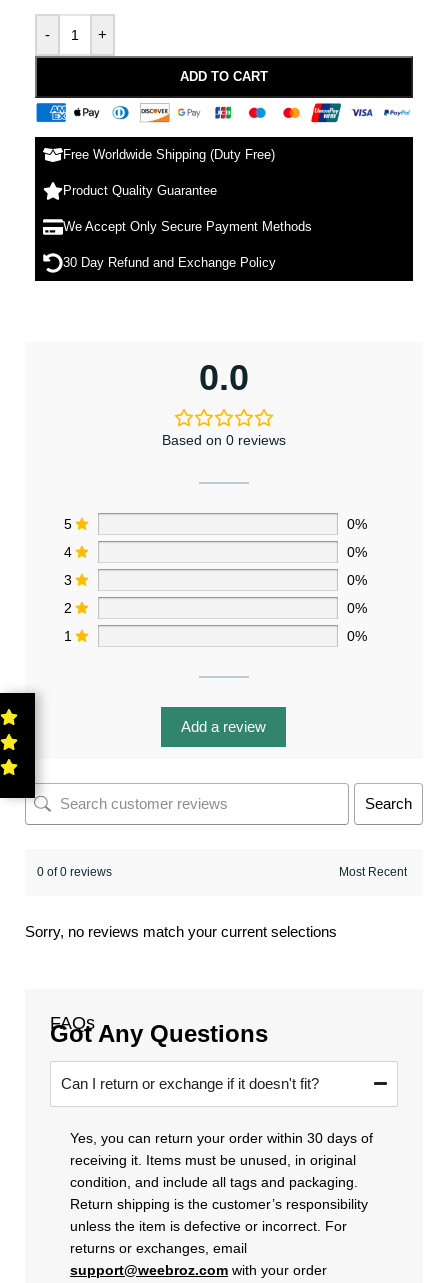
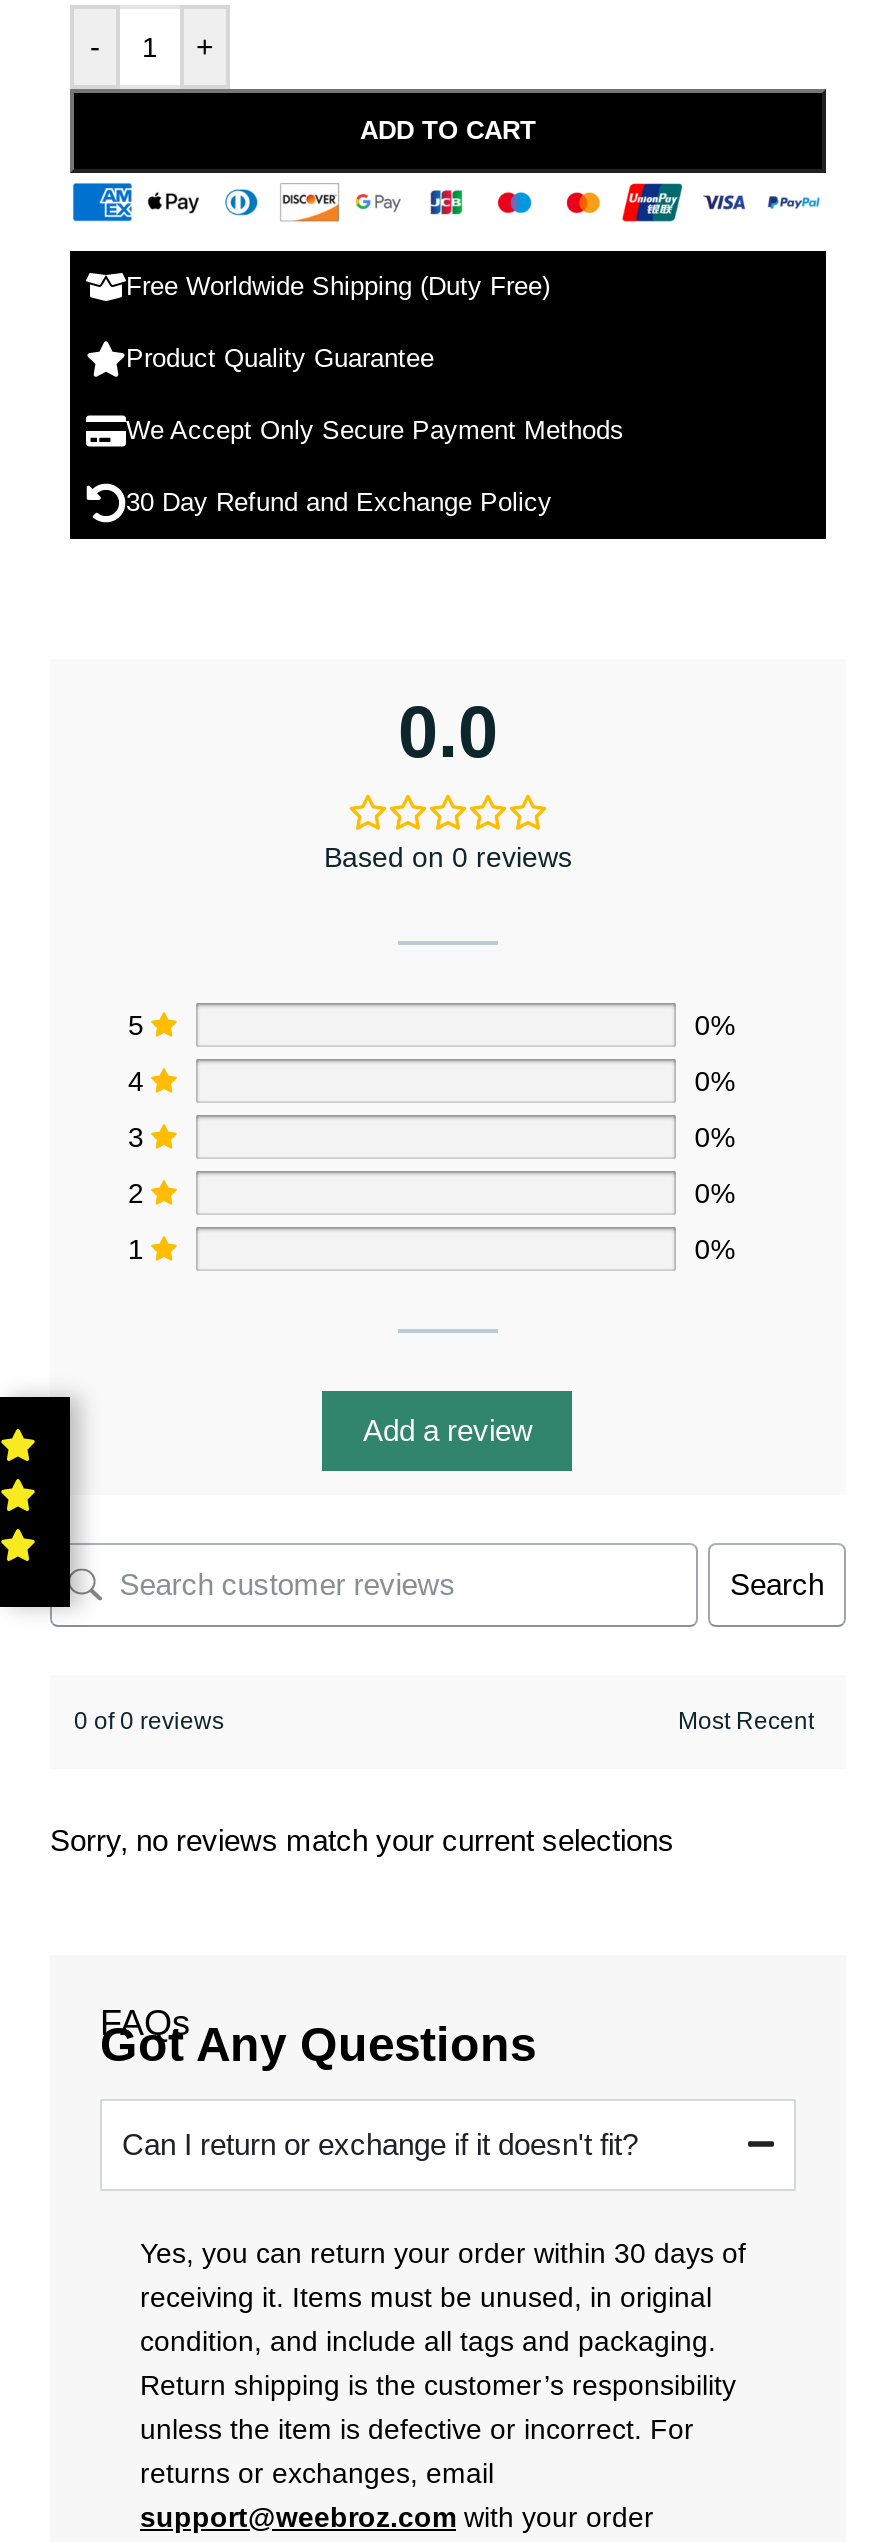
- [image]
+ [image]
